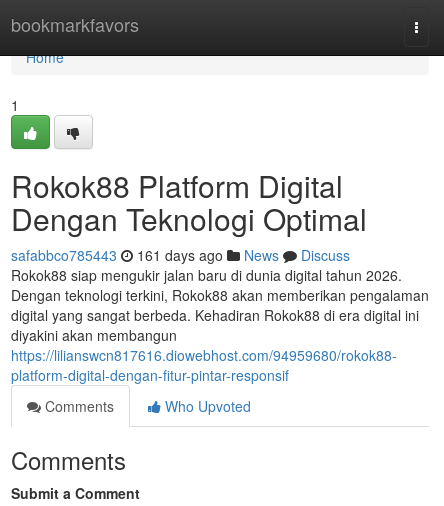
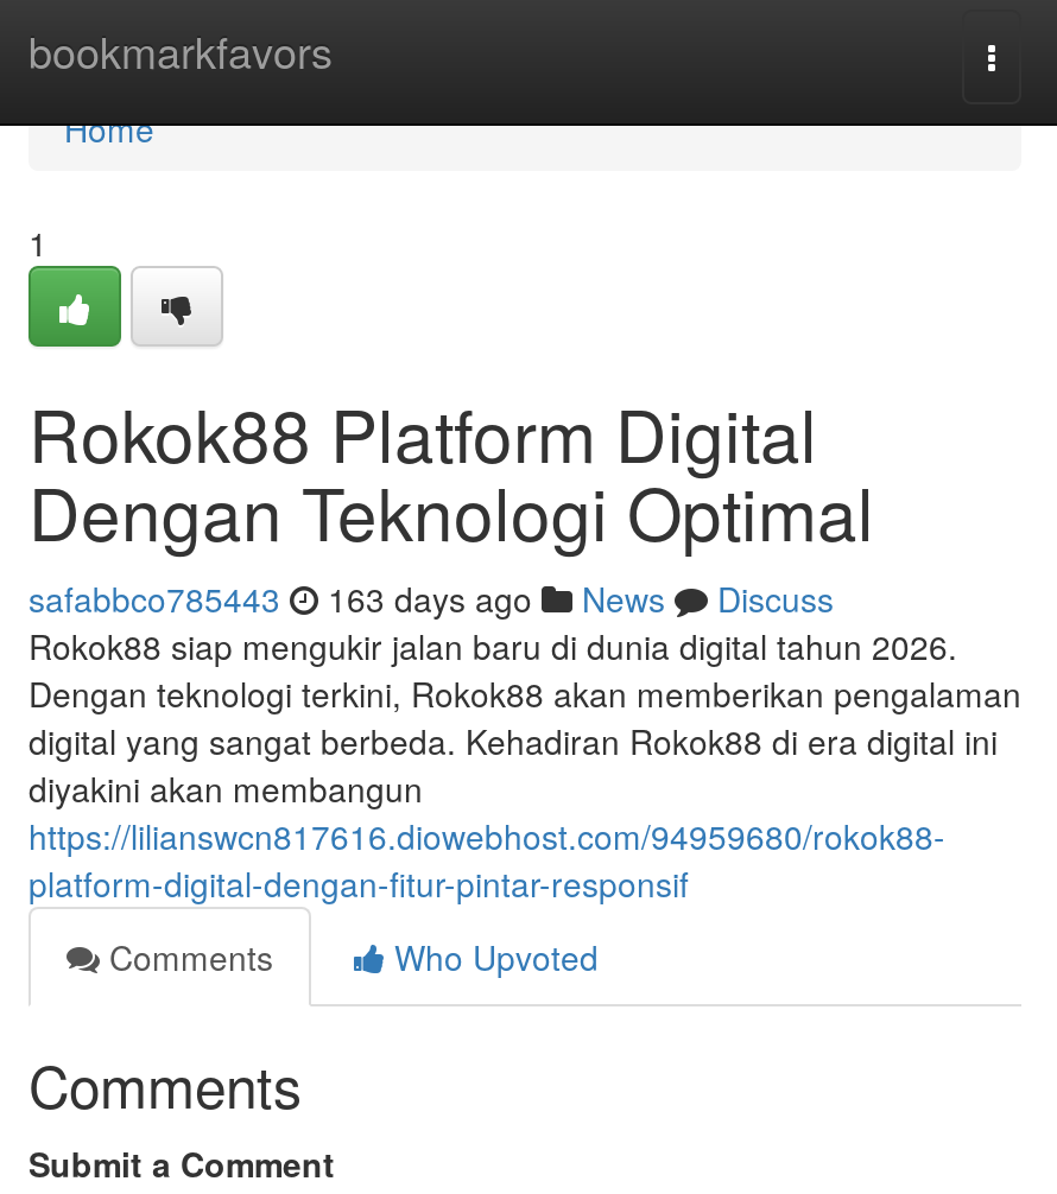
- safabbco785443 161 days ago News Discuss
+ safabbco785443 163 days ago News Discuss
